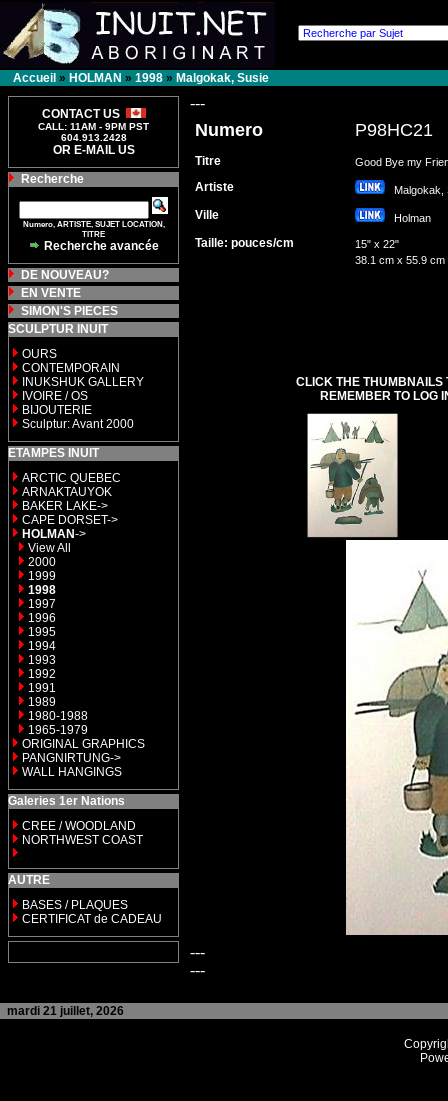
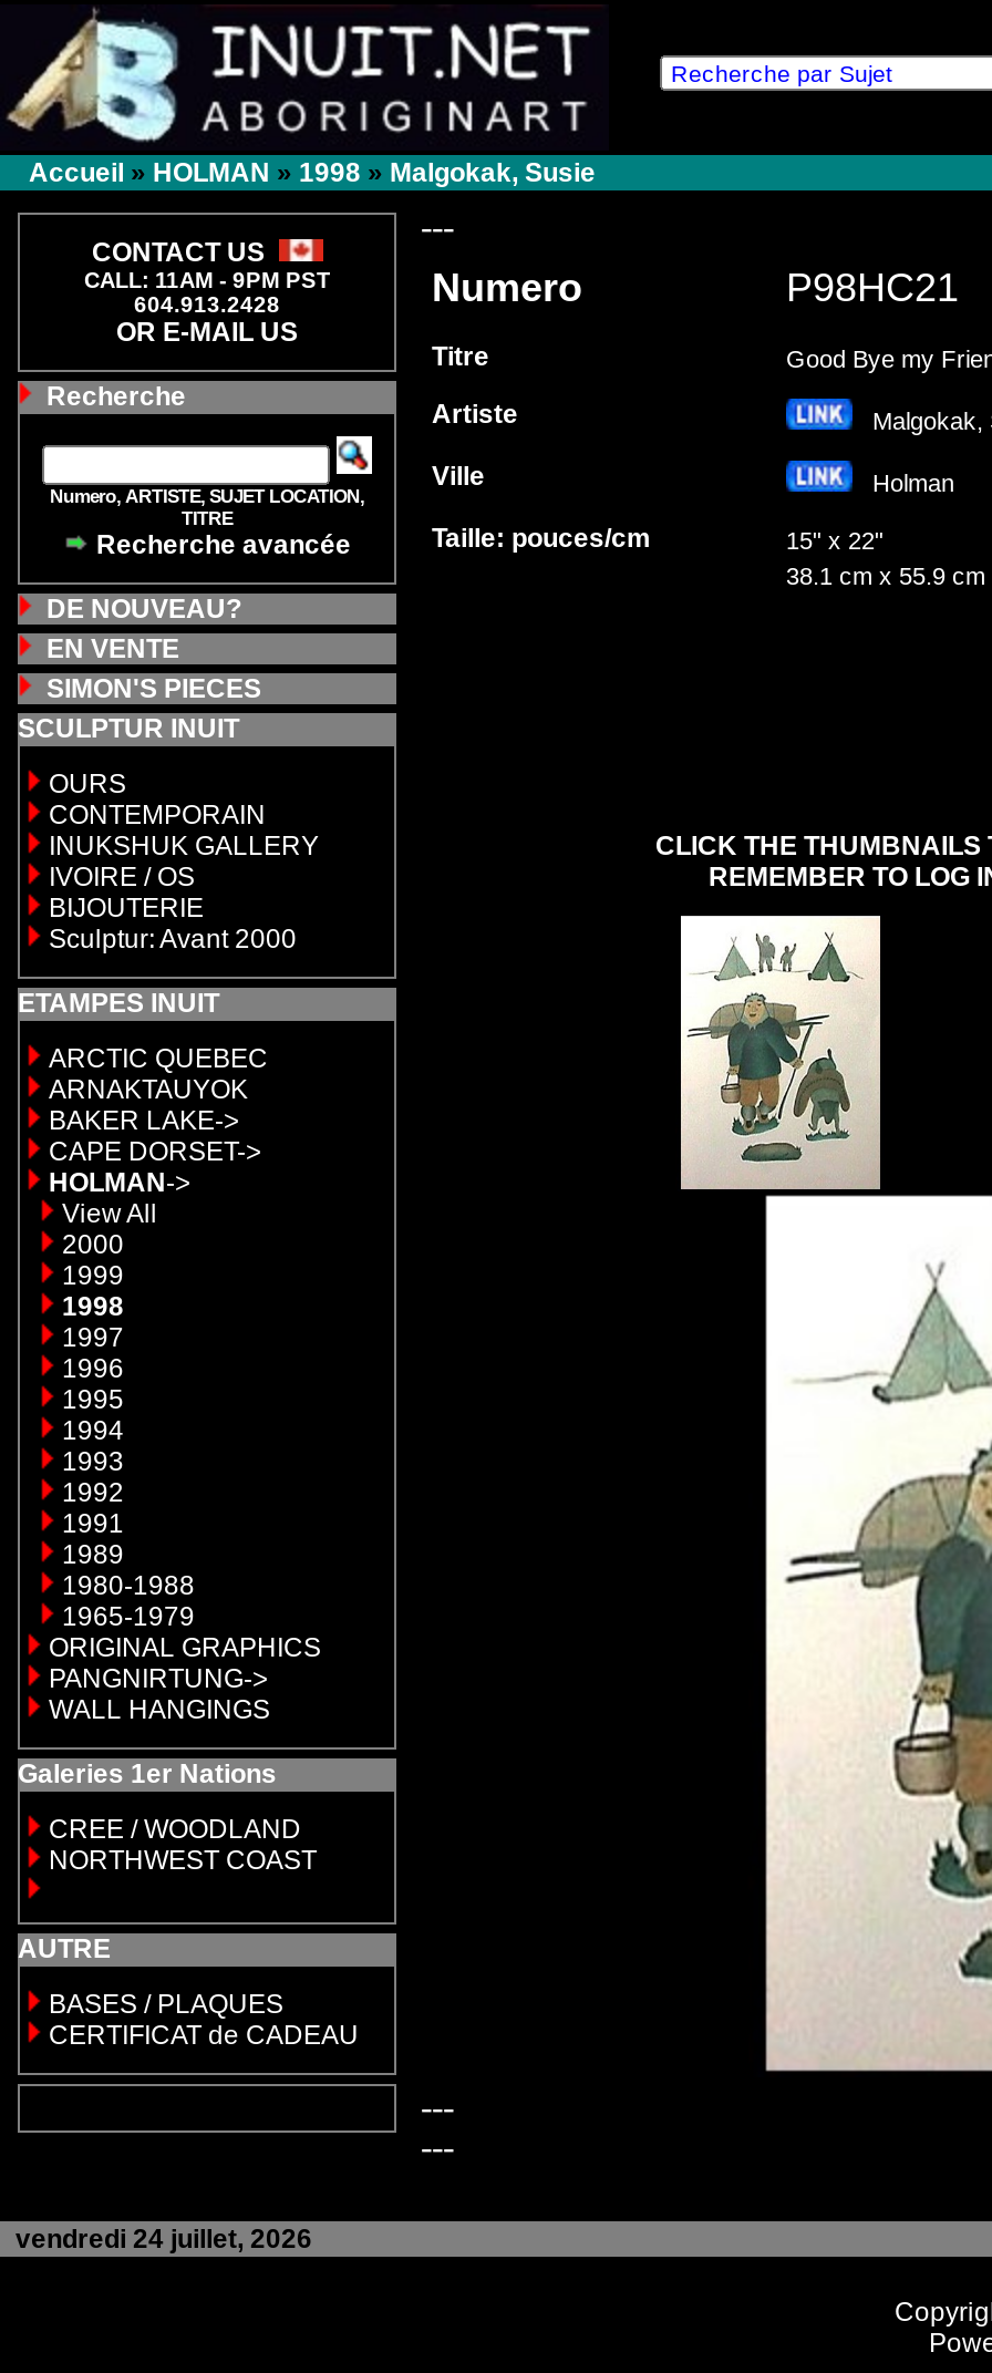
- mardi 21 juillet, 2026
+ vendredi 24 juillet, 2026
